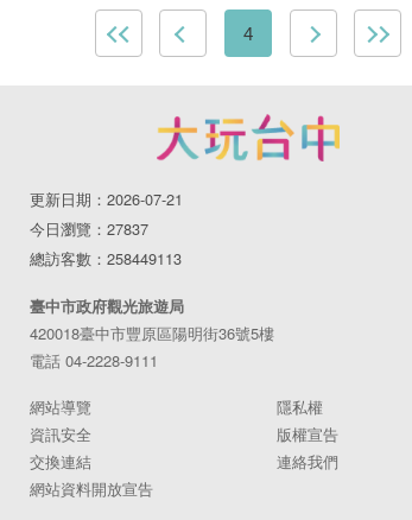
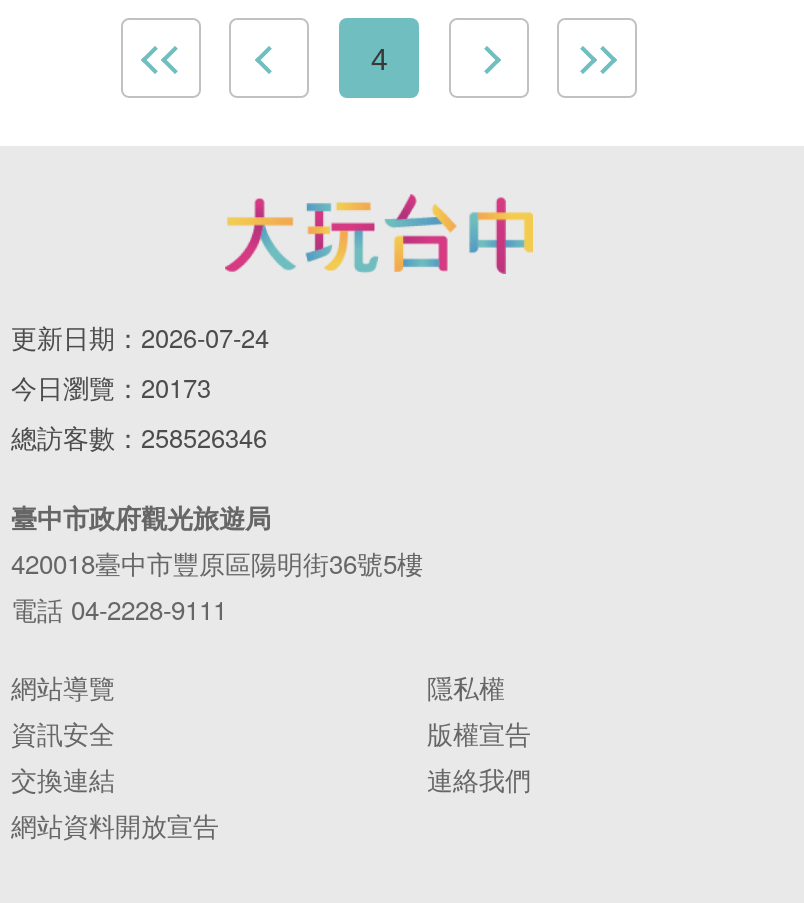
- 更新日期：2026-07-21
+ 更新日期：2026-07-24

- 今日瀏覽：27837
+ 今日瀏覽：20173

- 總訪客數：258449113
+ 總訪客數：258526346
